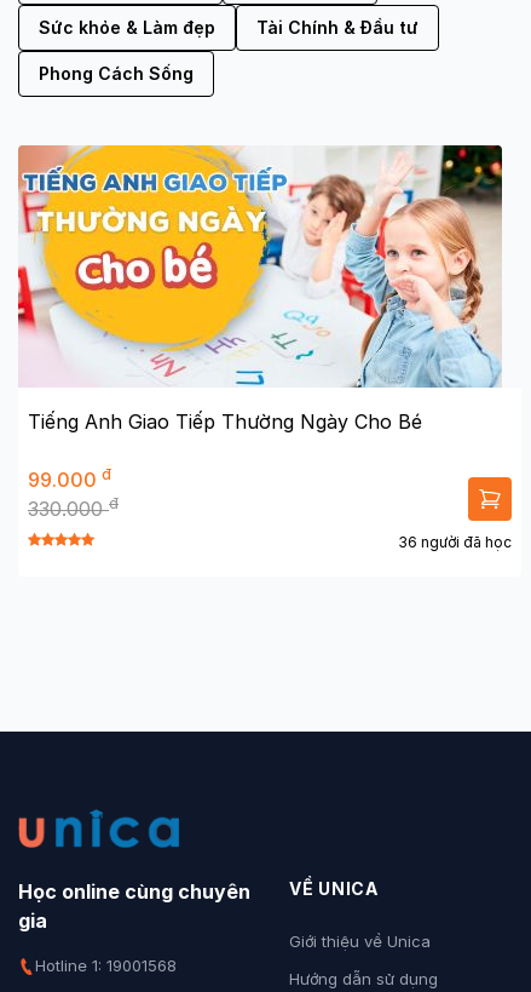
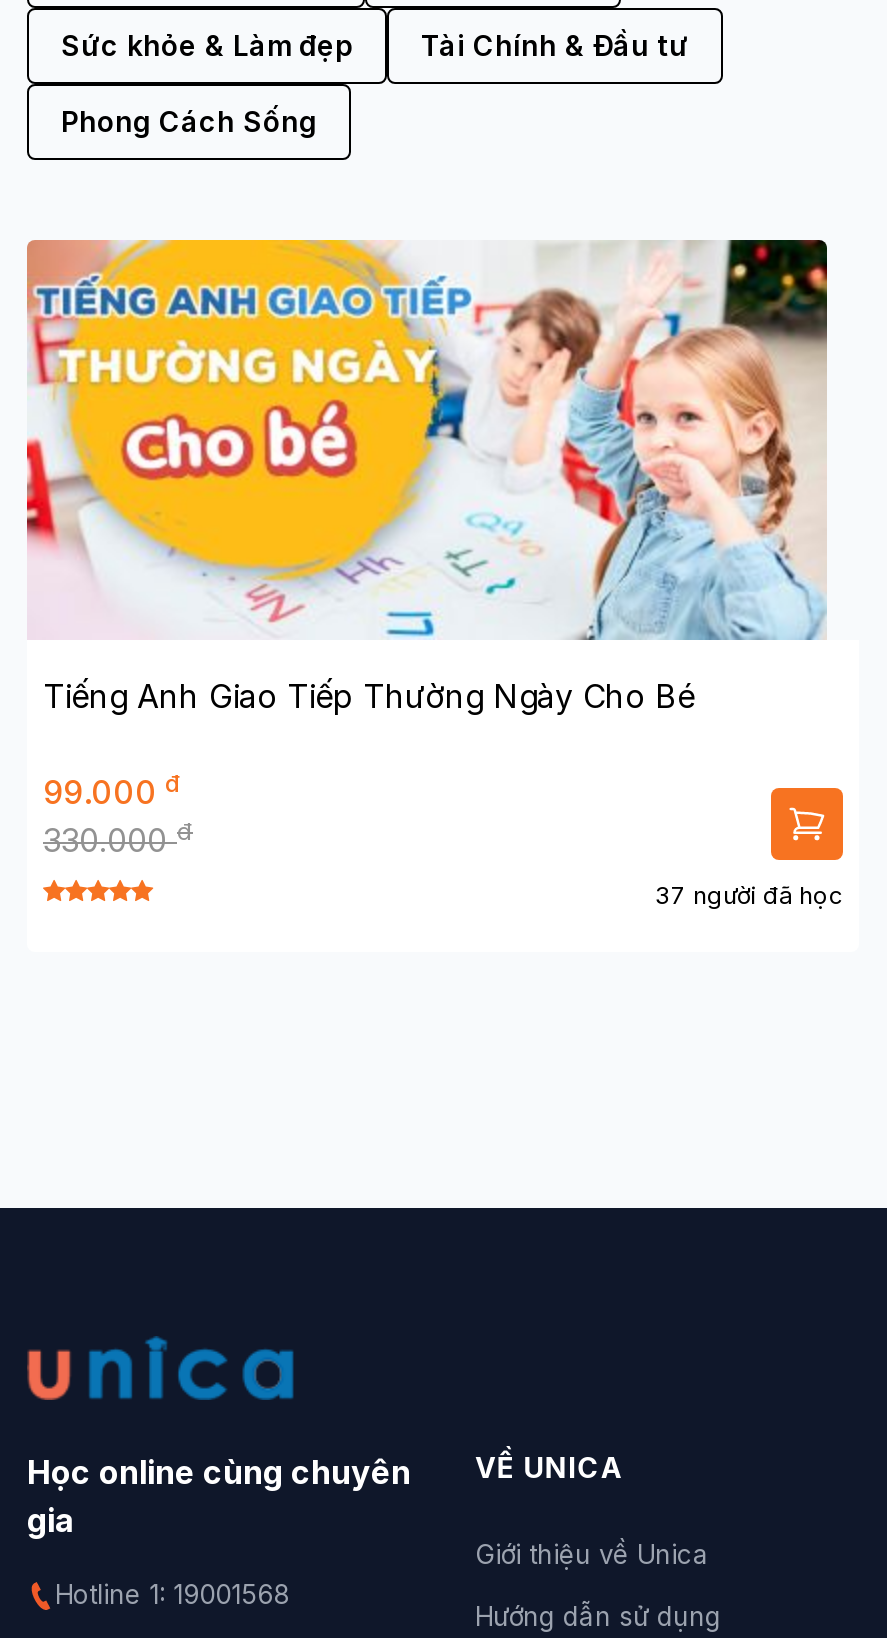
- 36 người đã học
+ 37 người đã học
